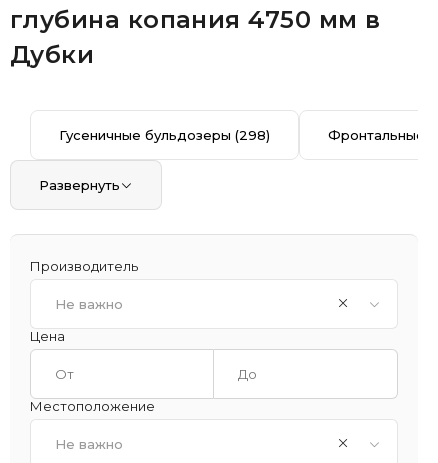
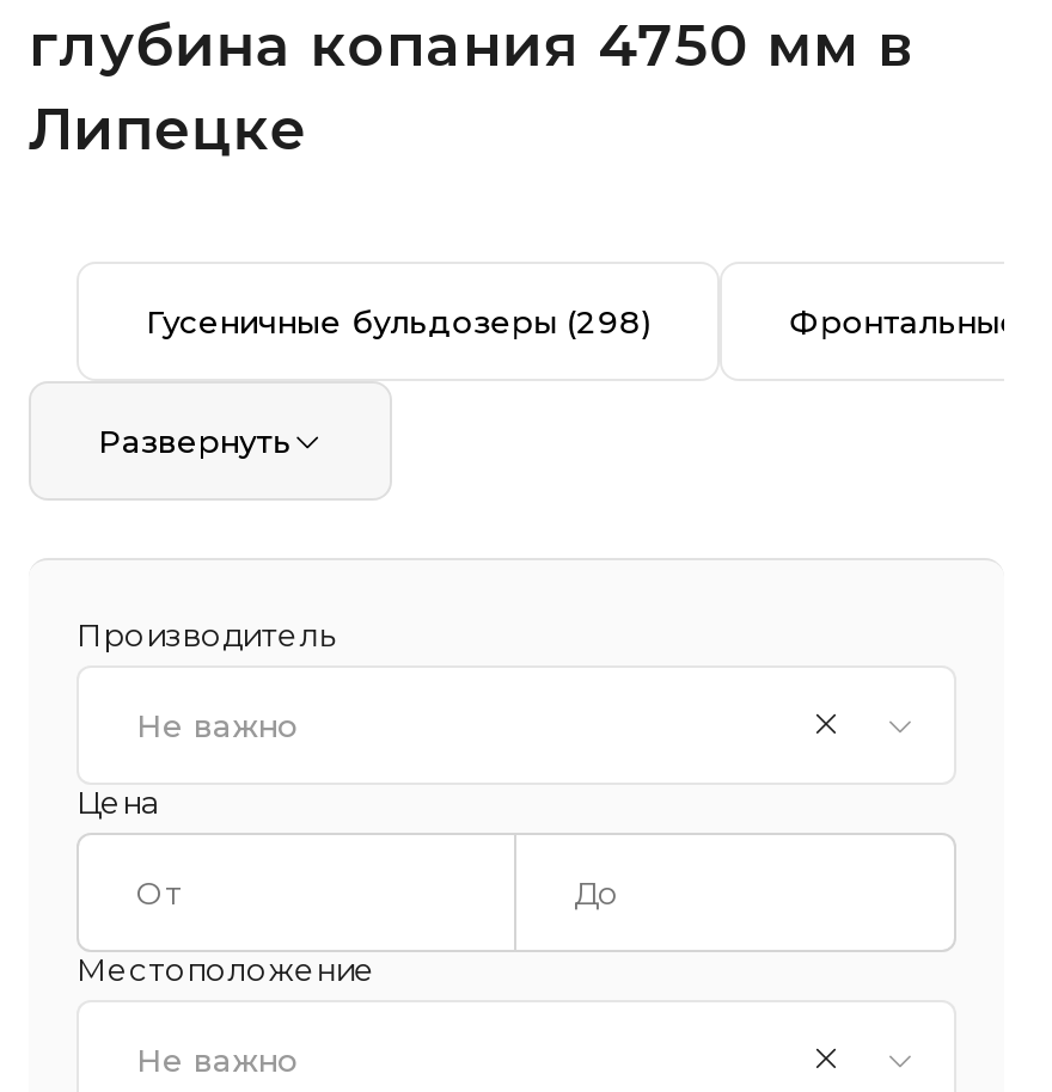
- Дубки
+ Липецке
